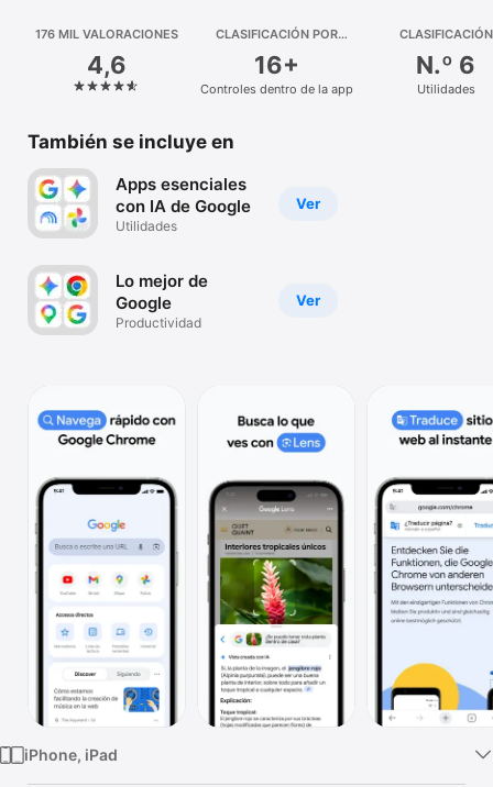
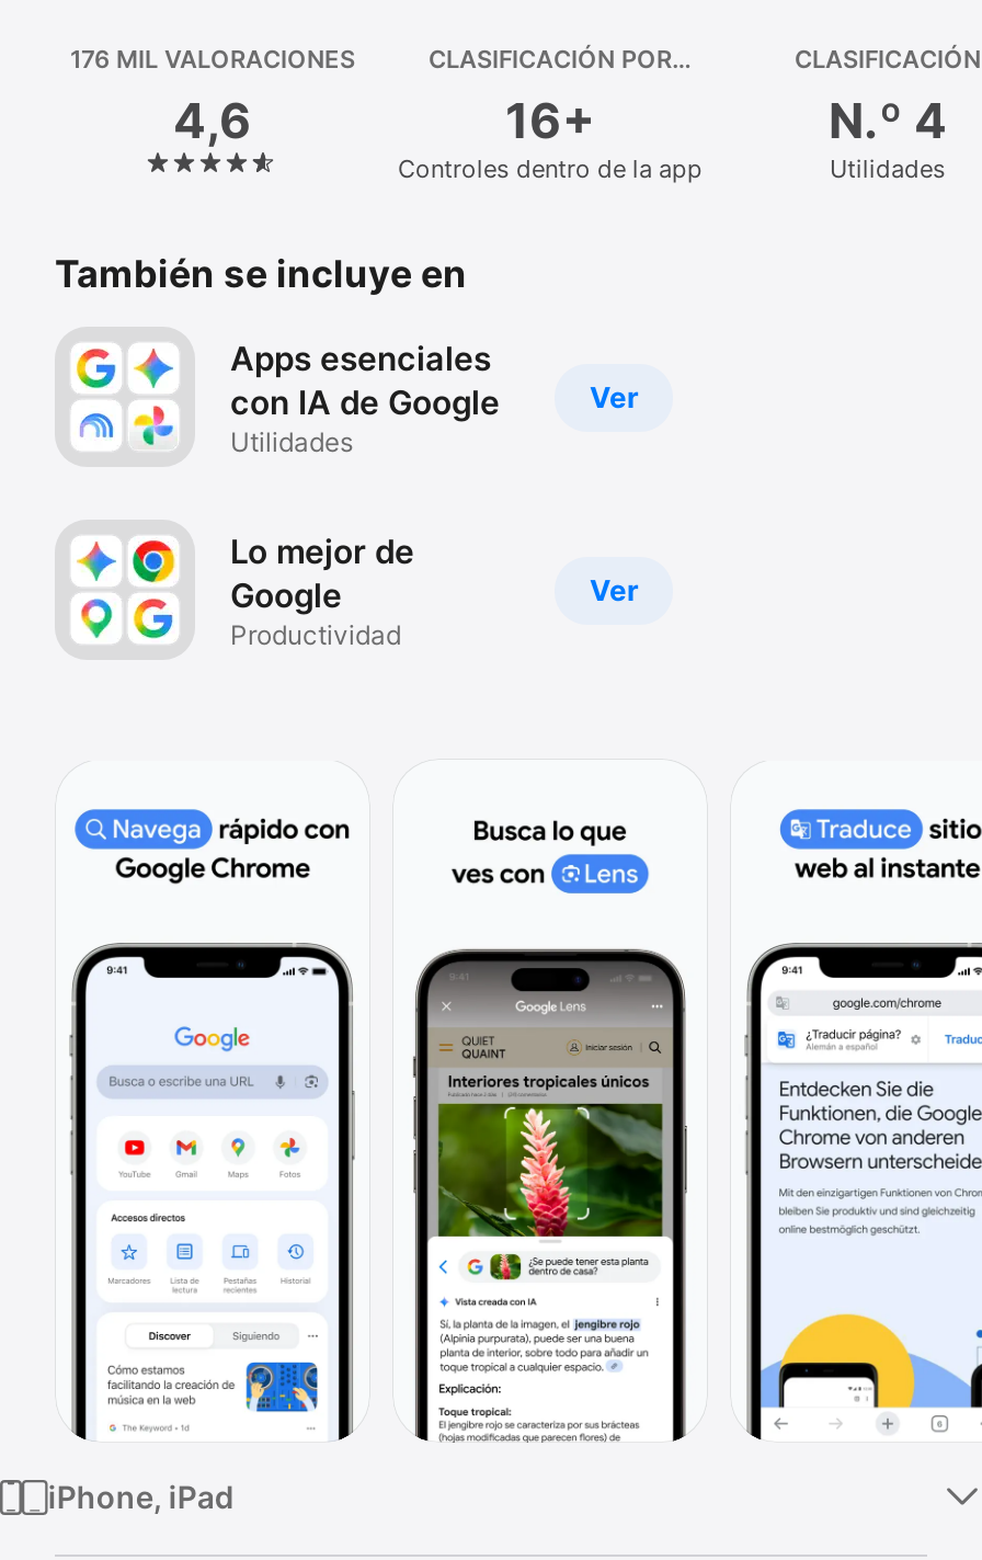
- N.º 6
+ N.º 4
